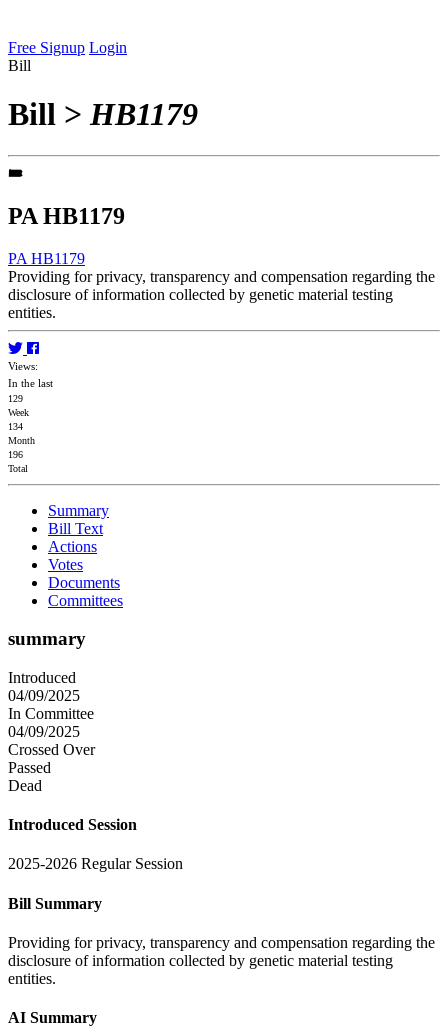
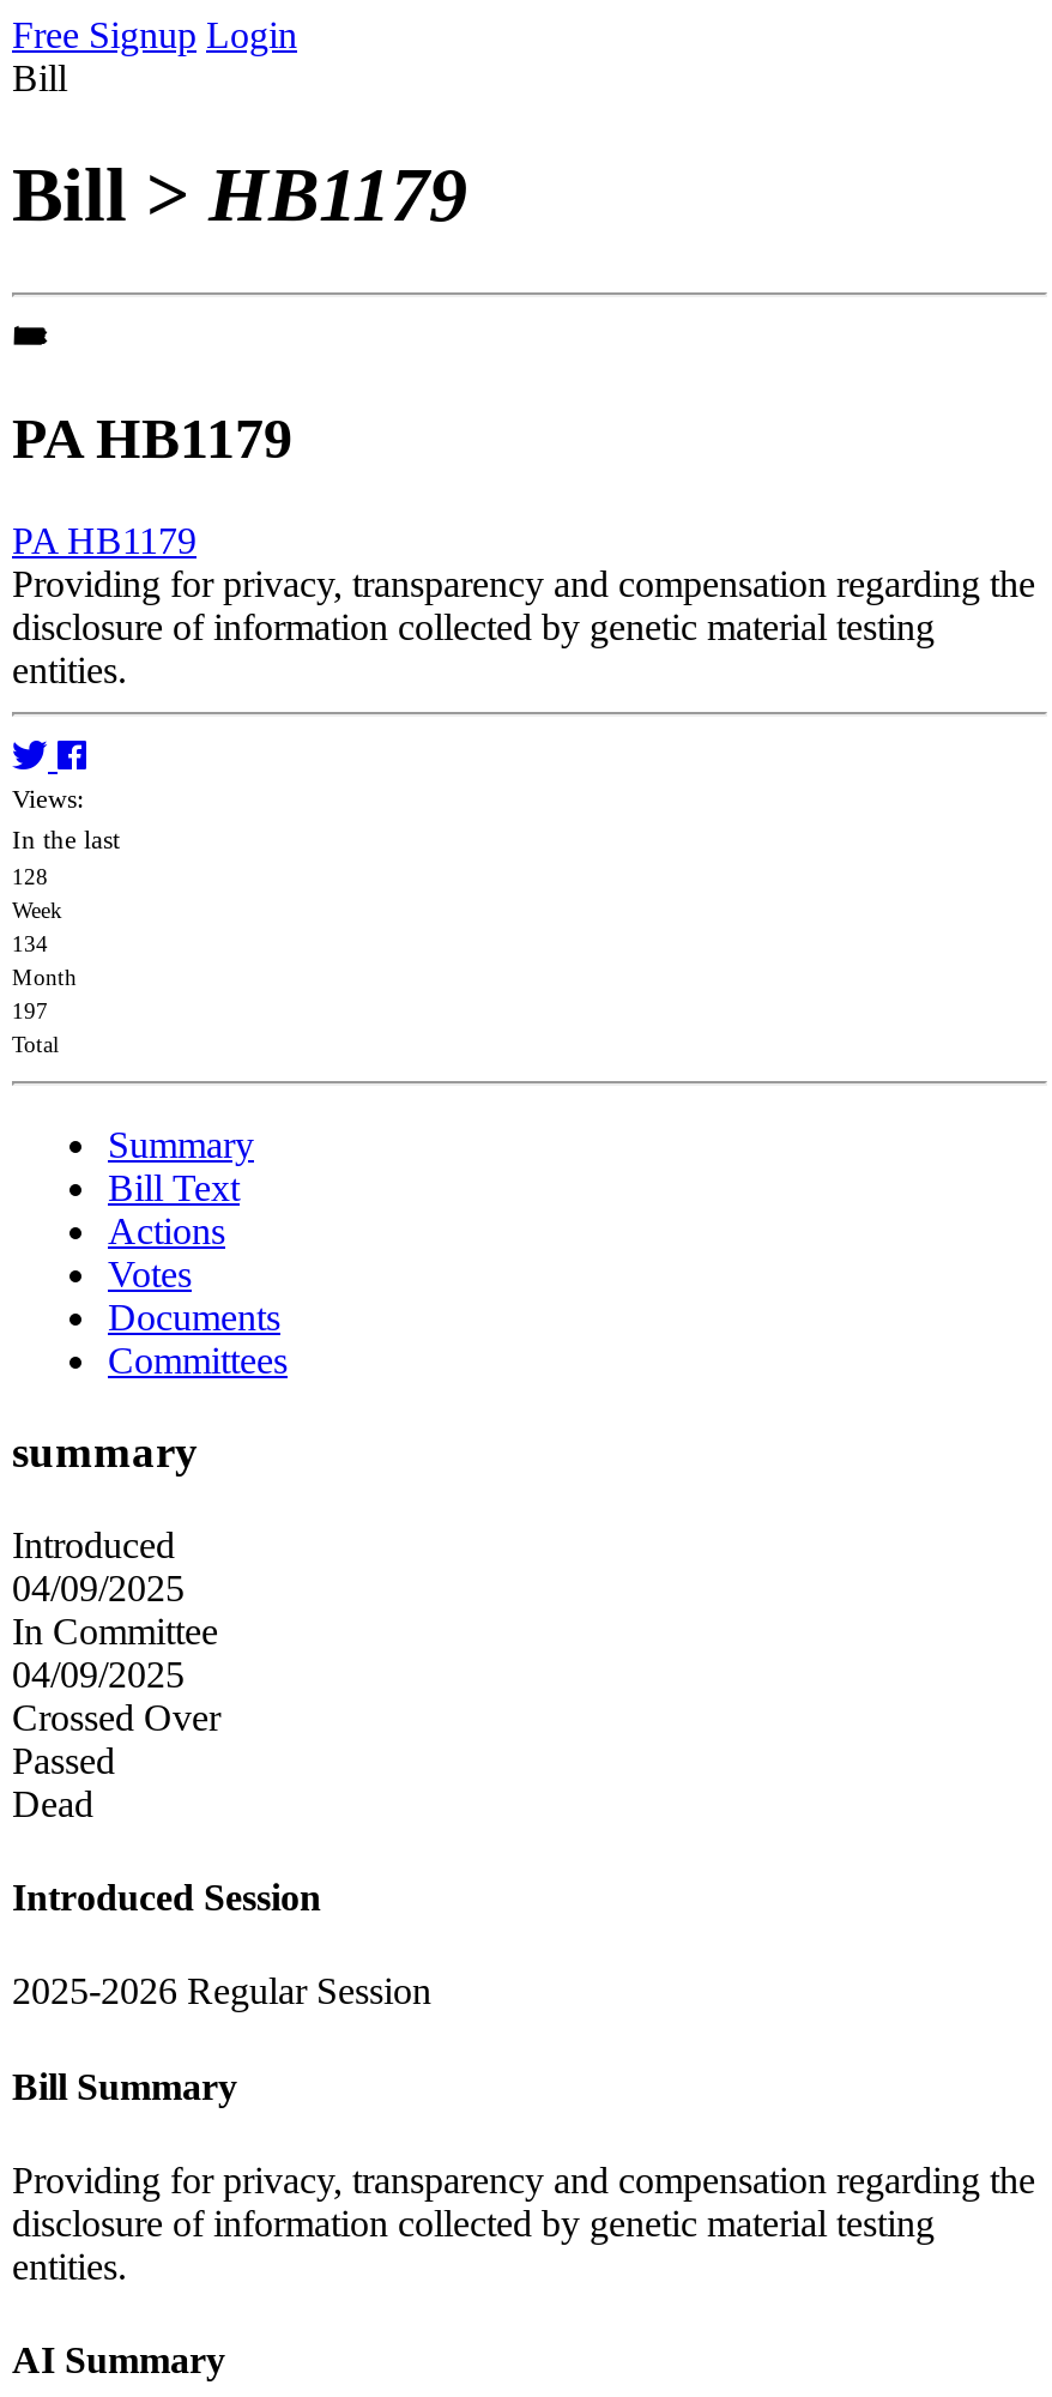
- 129
+ 128

- 196
+ 197
